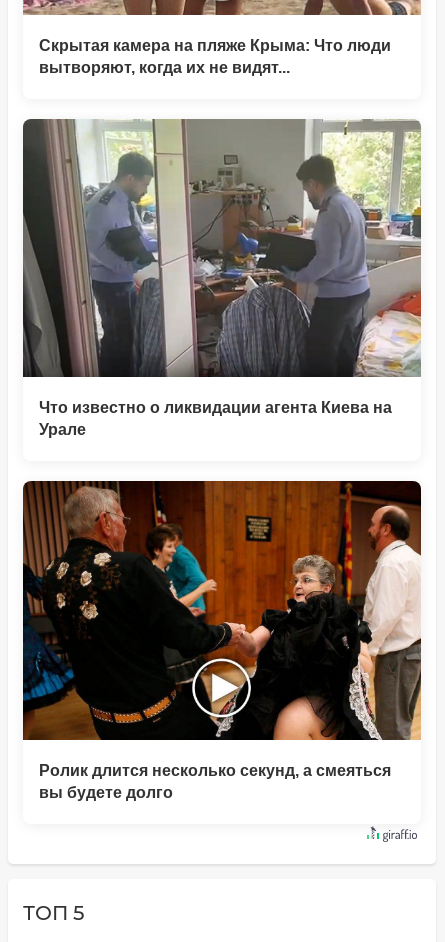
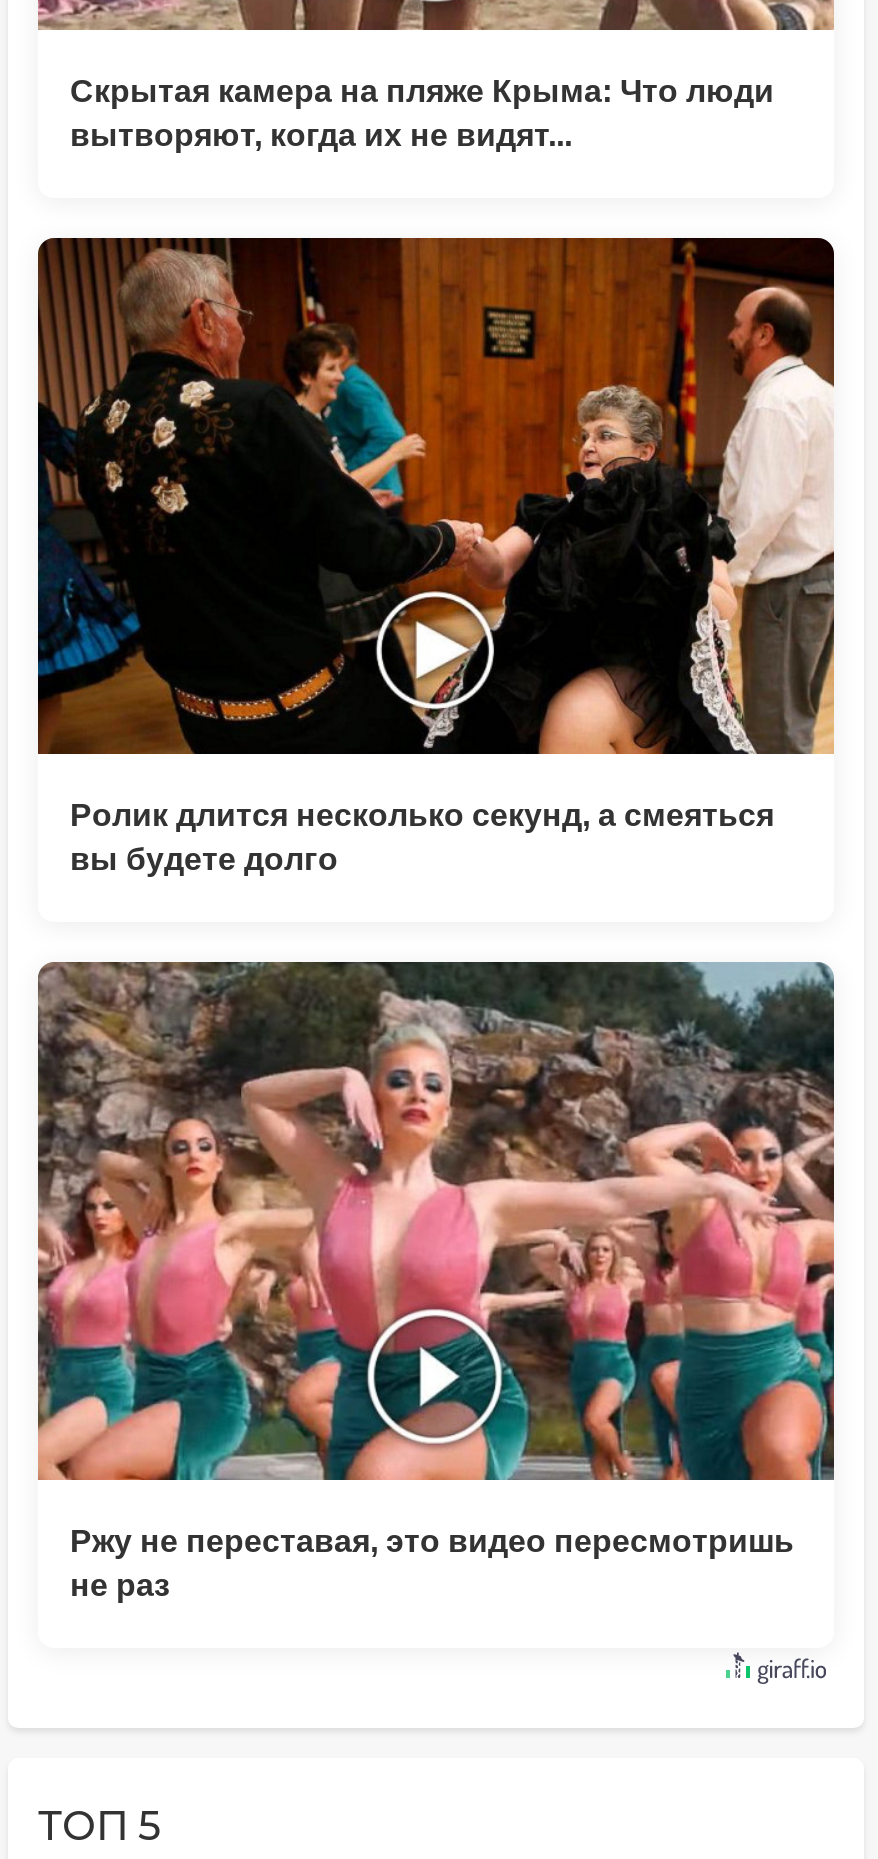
- [image]
- Что известно о ликвидации агента Киева на
- Урале

moved up: [image] | Ролик длится несколько секунд, а смеяться | вы будете долго

+ [image]
+ Ржу не переставая, это видео пересмотришь
+ не раз
